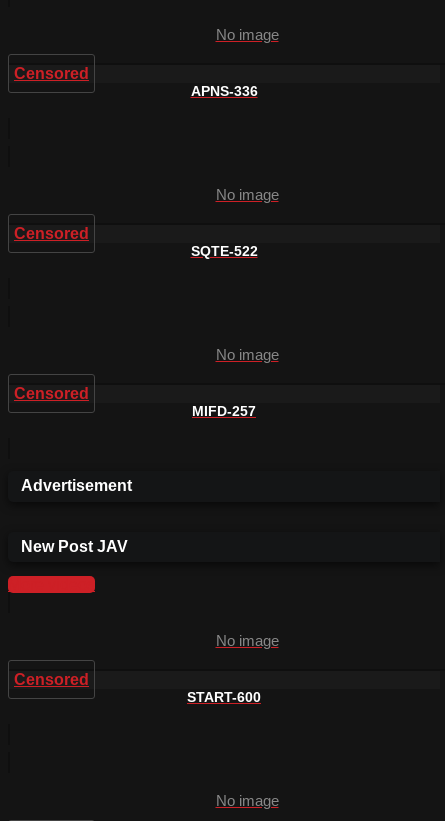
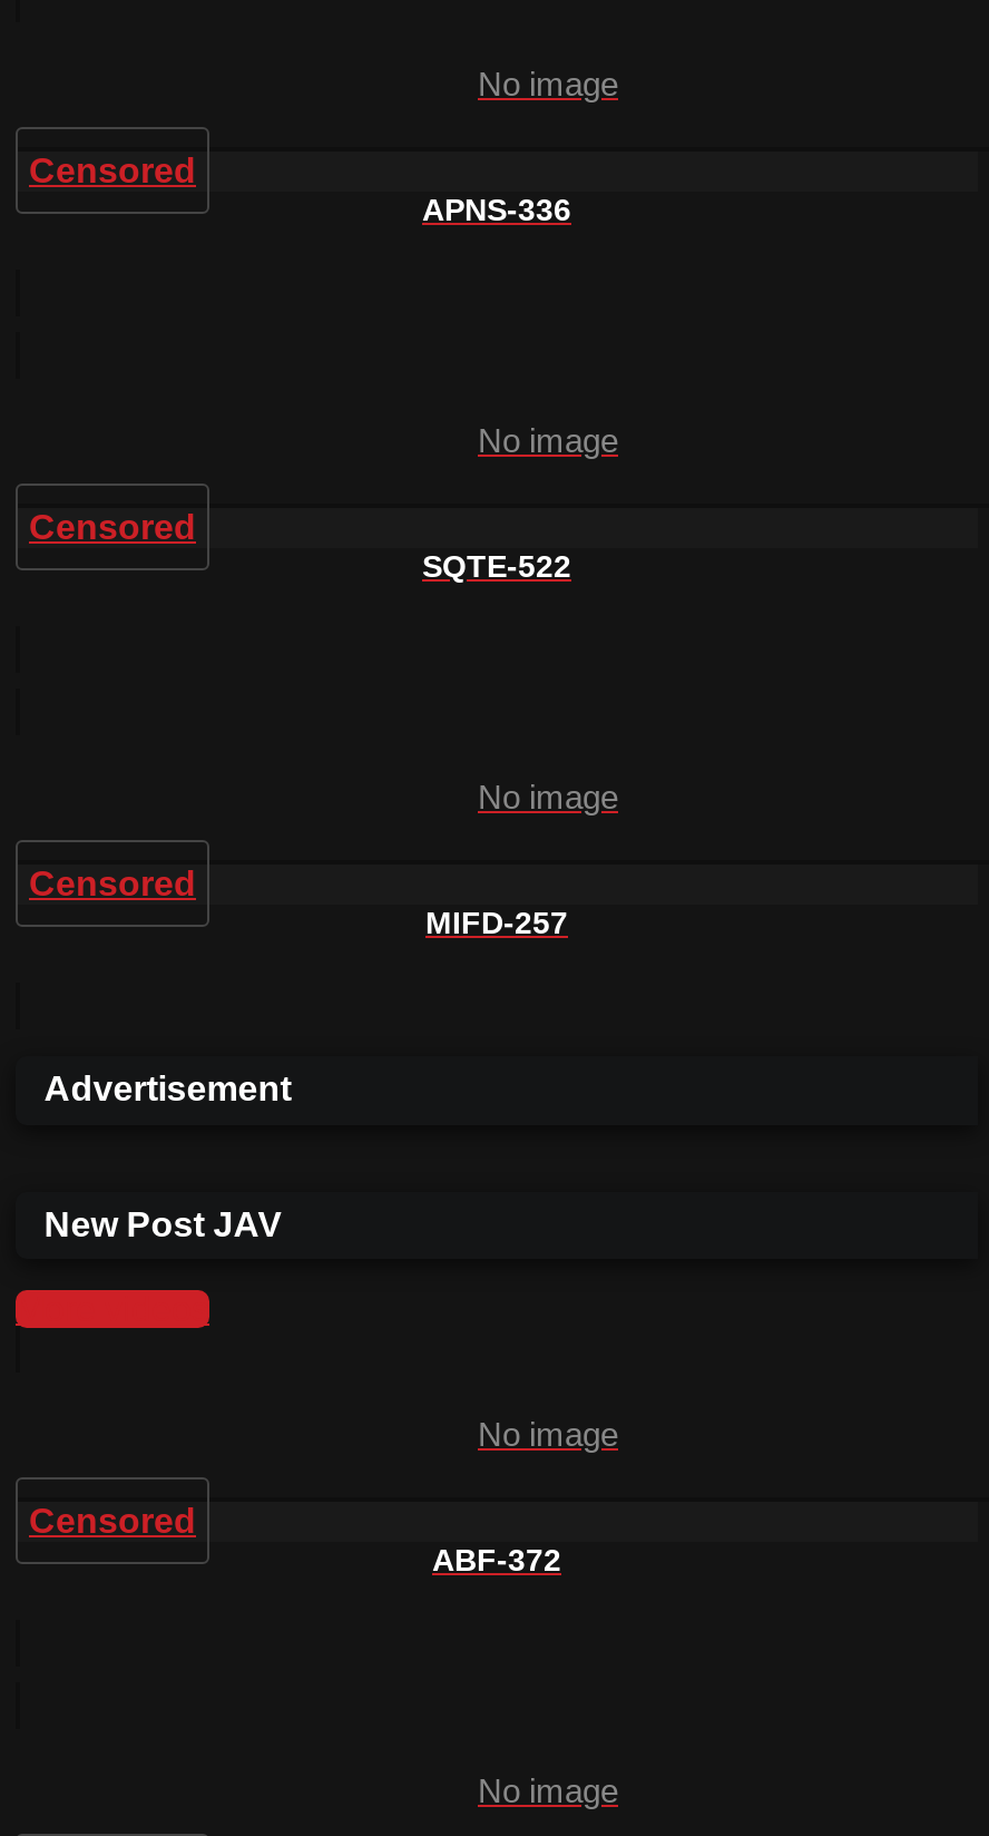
- START-600
+ ABF-372
